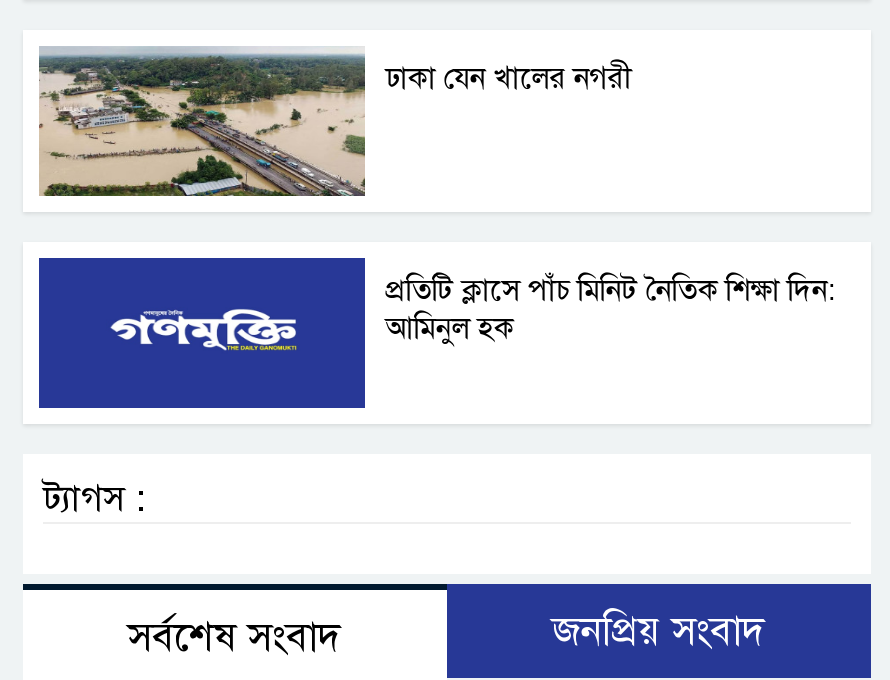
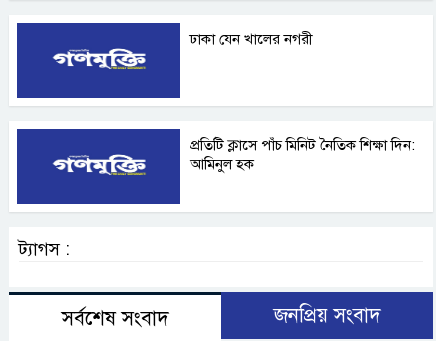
- [image]
+ [image]
